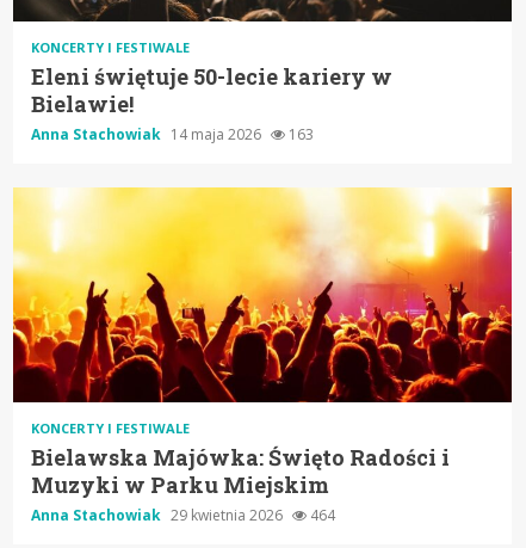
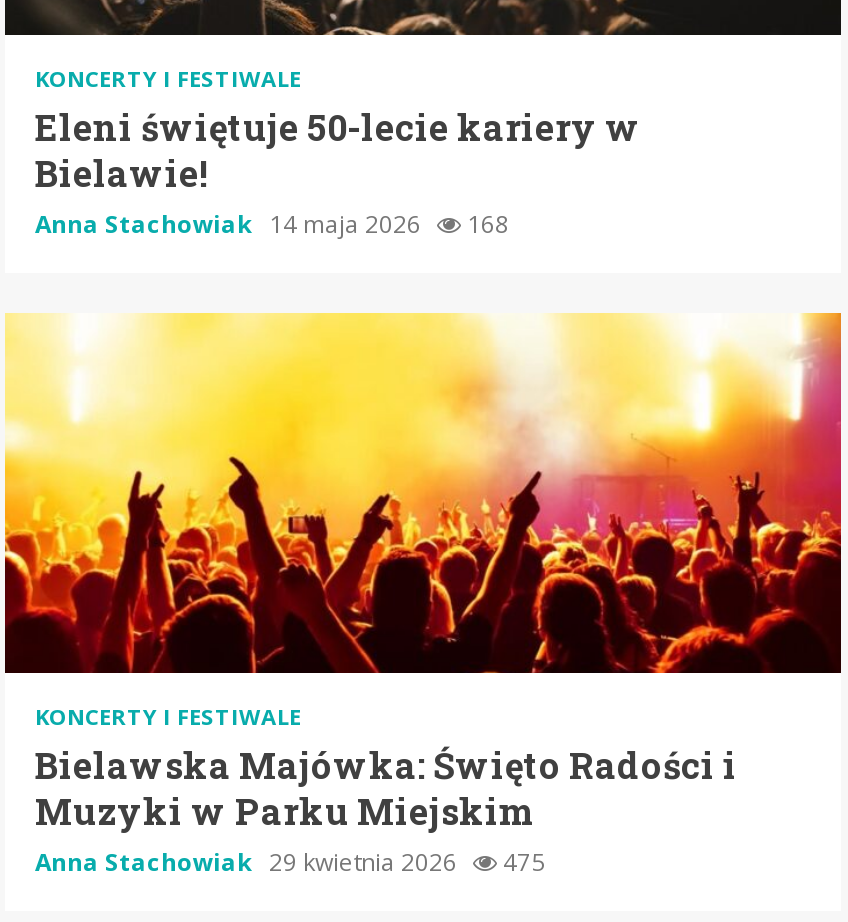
- Anna Stachowiak 14 maja 2026 163
+ Anna Stachowiak 14 maja 2026 168

- Anna Stachowiak 29 kwietnia 2026 464
+ Anna Stachowiak 29 kwietnia 2026 475
